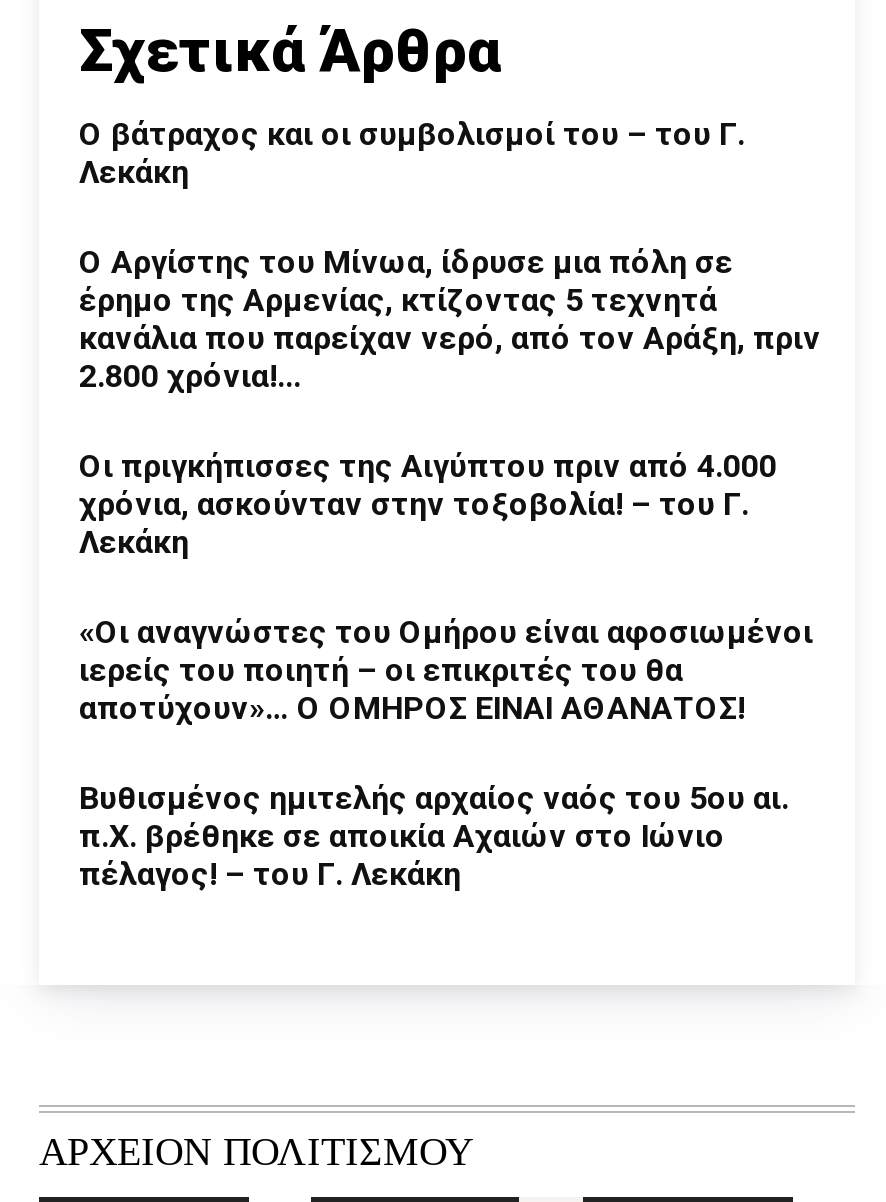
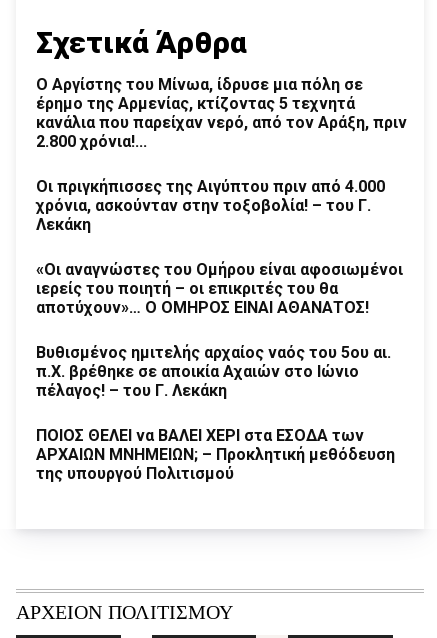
- Ο βάτραχος και οι συμβολισμοί του – του Γ.
- Λεκάκη

moved up: Ο Αργίστης του Μίνωα, ίδρυσε μια πόλη σε | έρημο της Αρμενίας, κτίζοντας 5 τεχνητά | κανάλια που παρείχαν νερό, από τον Αράξη, πριν | ... | π.Χ. βρέθηκε σε αποικία Αχαιών στο Ιώνιο | πέλαγος! – του Γ. Λεκάκη

+ ΠΟΙΟΣ ΘΕΛΕΙ να ΒΑΛΕΙ ΧΕΡΙ στα ΕΣΟΔΑ των
+ ΑΡΧΑΙΩΝ ΜΝΗΜΕΙΩΝ; – Προκλητική μεθόδευση
+ της υπουργού Πολιτισμού
